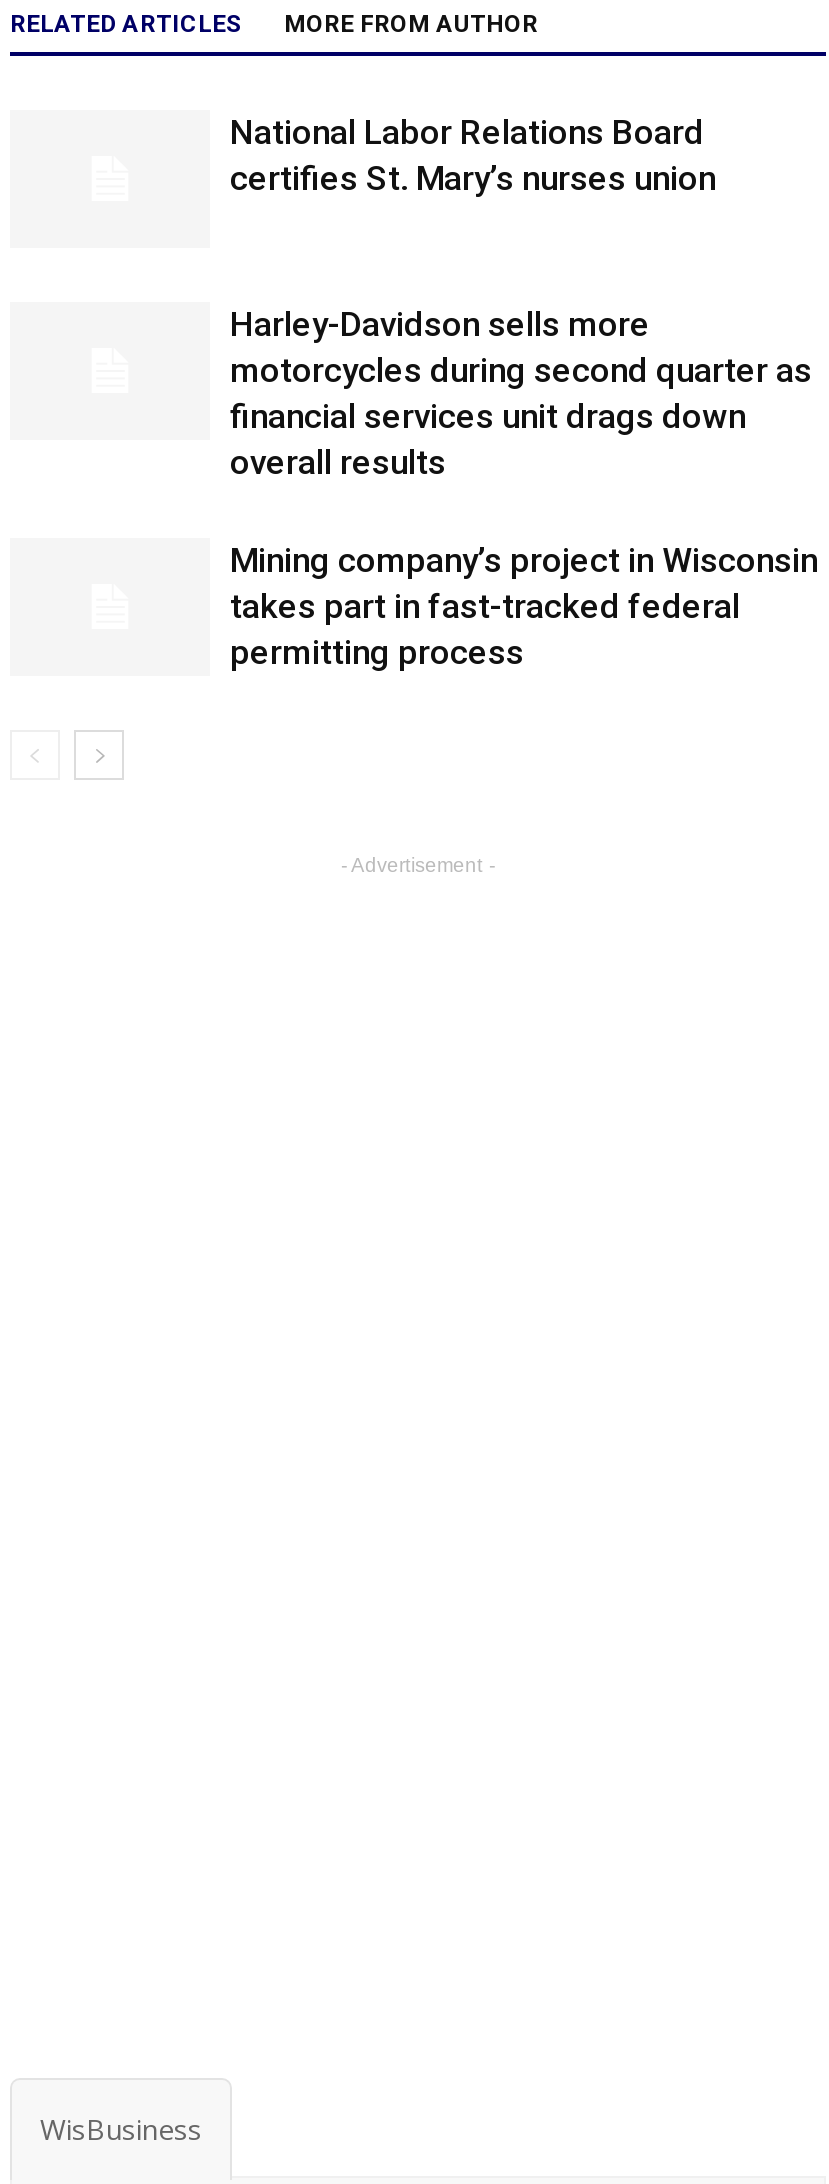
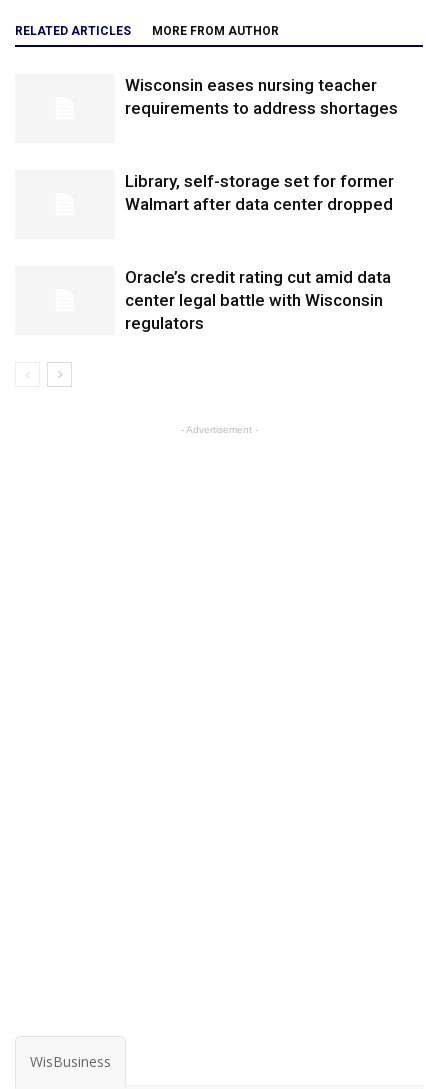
- National Labor Relations Board
- certifies St. Mary’s nurses union
+ Wisconsin eases nursing teacher
+ requirements to address shortages

- Harley-Davidson sells more
- motorcycles during second quarter as
- financial services unit drags down
- overall results
+ Library, self-storage set for former
+ Walmart after data center dropped

- Mining company’s project in Wisconsin
- takes part in fast-tracked federal
- permitting process
+ Oracle’s credit rating cut amid data
+ center legal battle with Wisconsin
+ regulators
